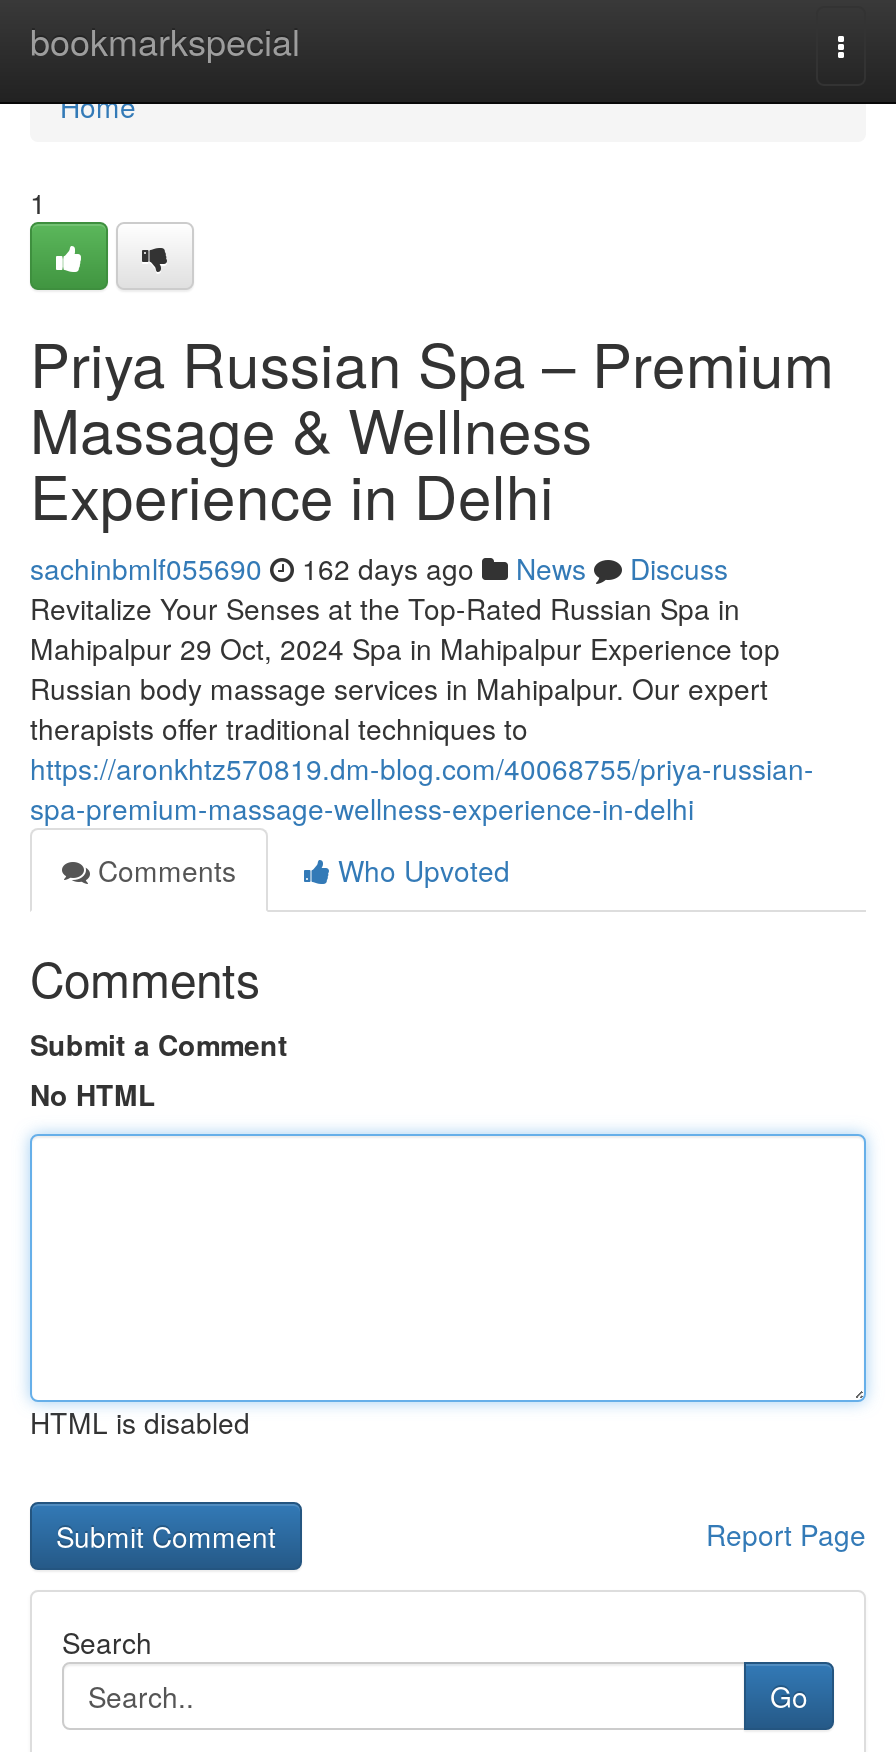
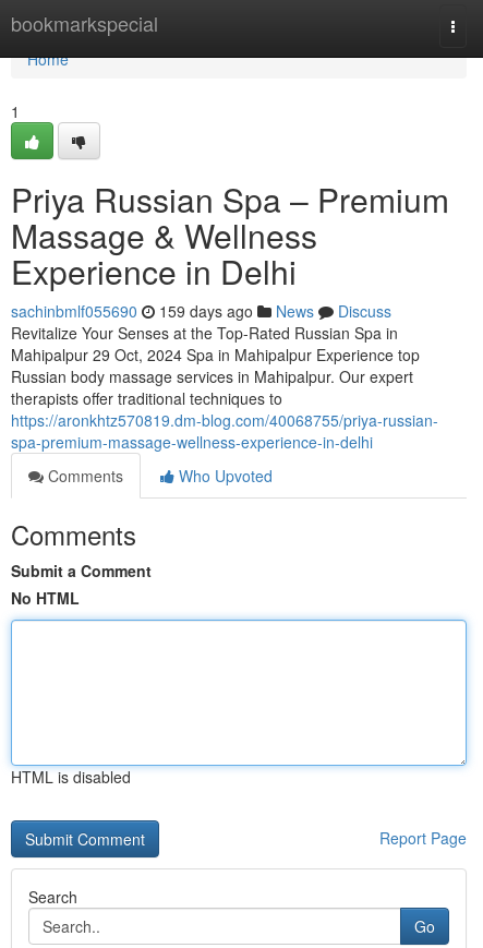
- sachinbmlf055690 162 days ago News Discuss
+ sachinbmlf055690 159 days ago News Discuss
